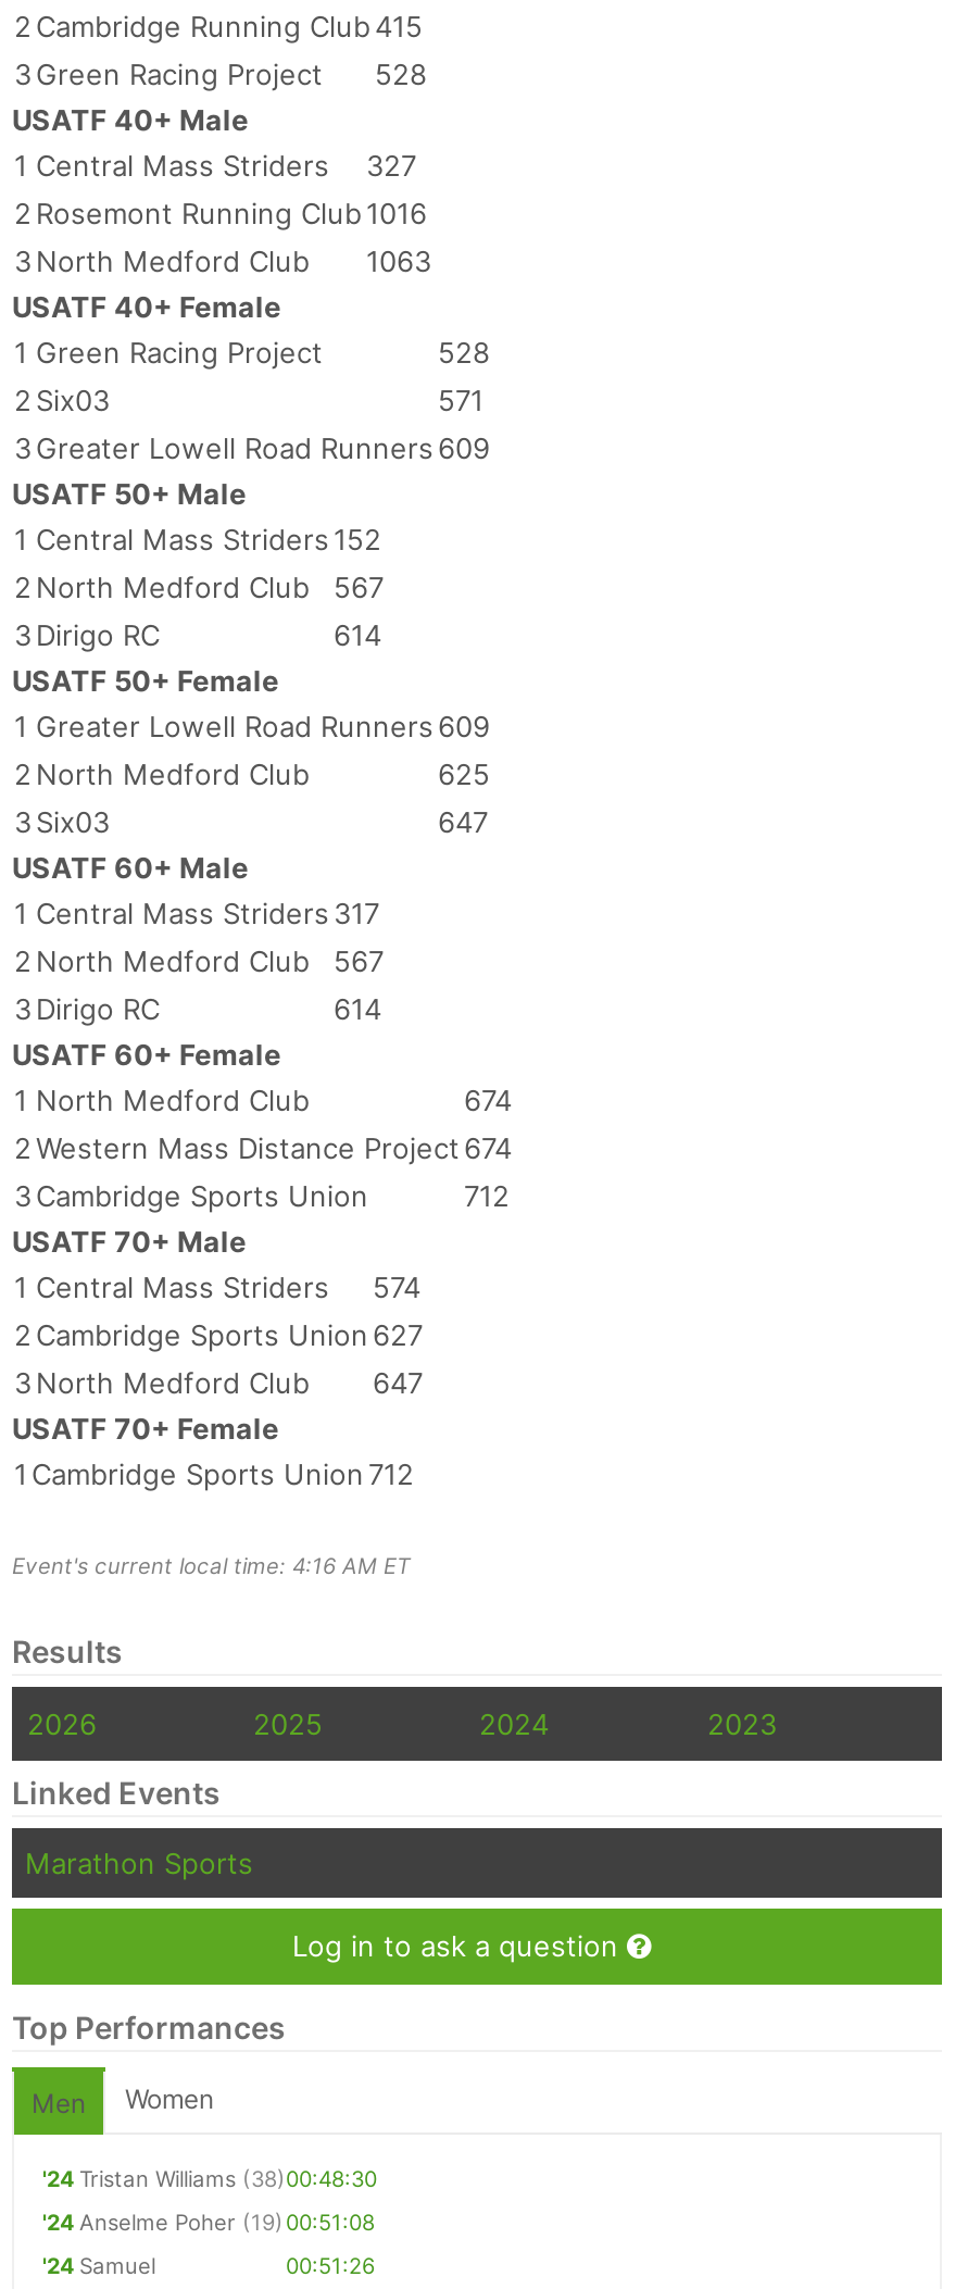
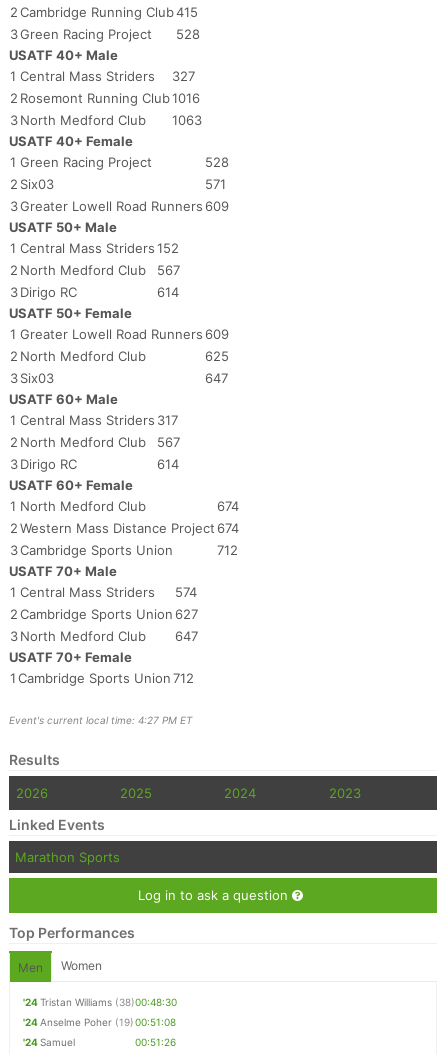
- Event's current local time: 4:16 AM ET
+ Event's current local time: 4:27 PM ET
